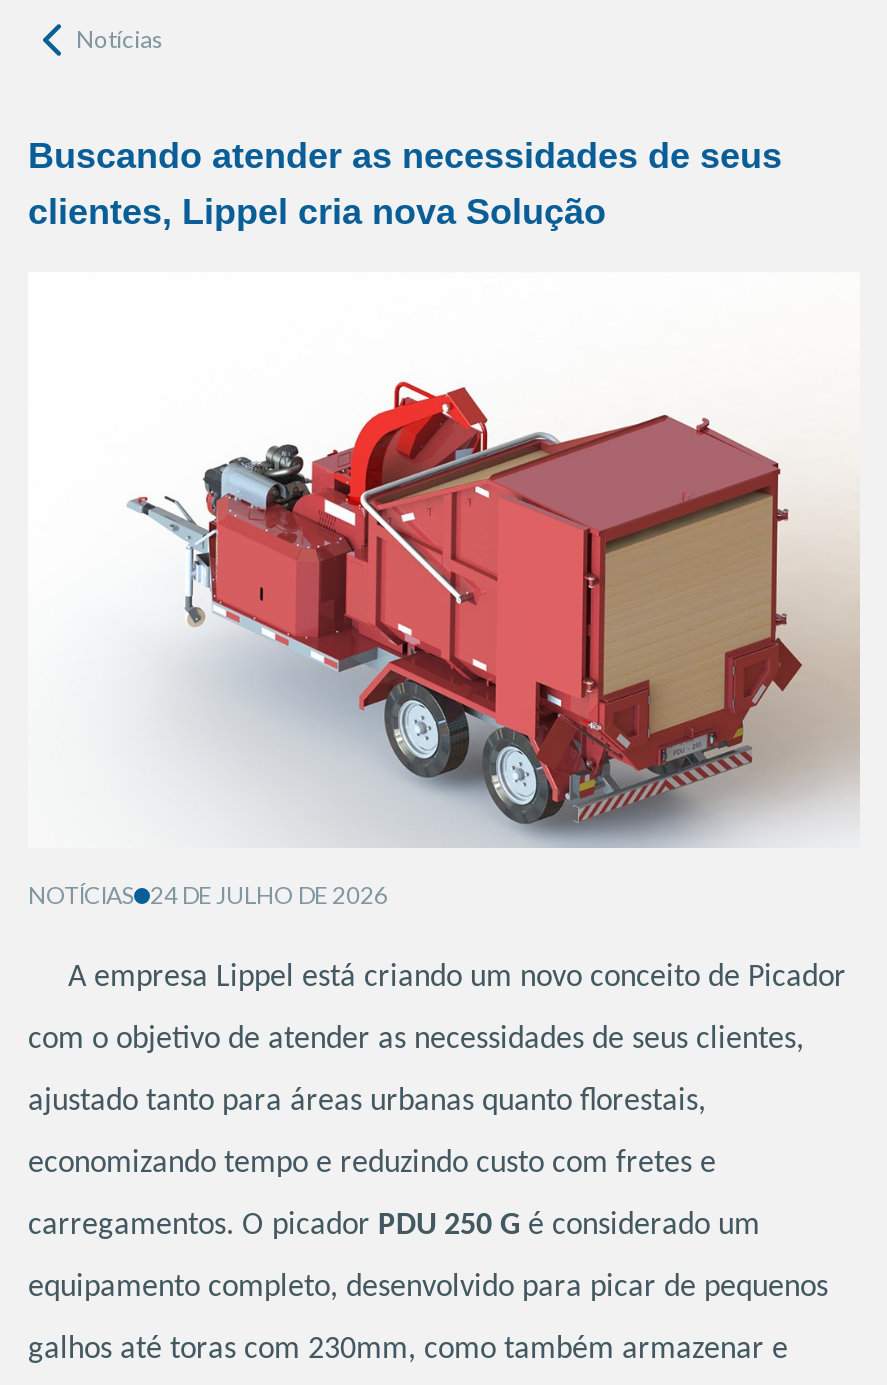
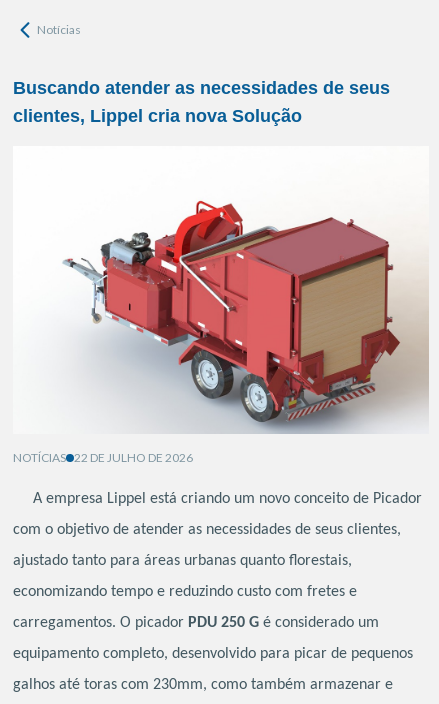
- NOTÍCIAS 24 DE JULHO DE 2026
+ NOTÍCIAS 22 DE JULHO DE 2026
